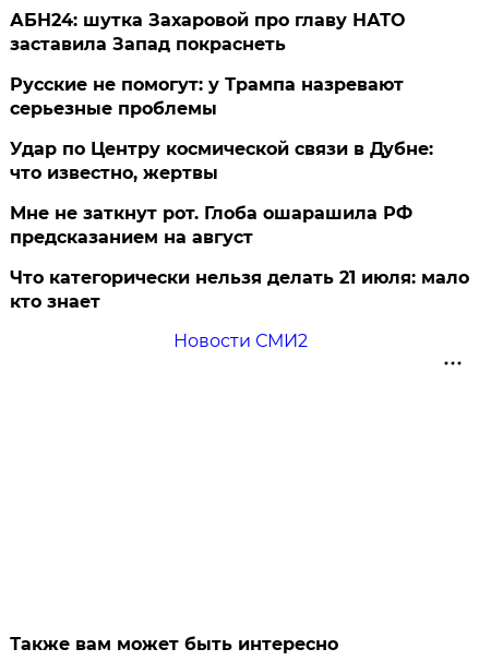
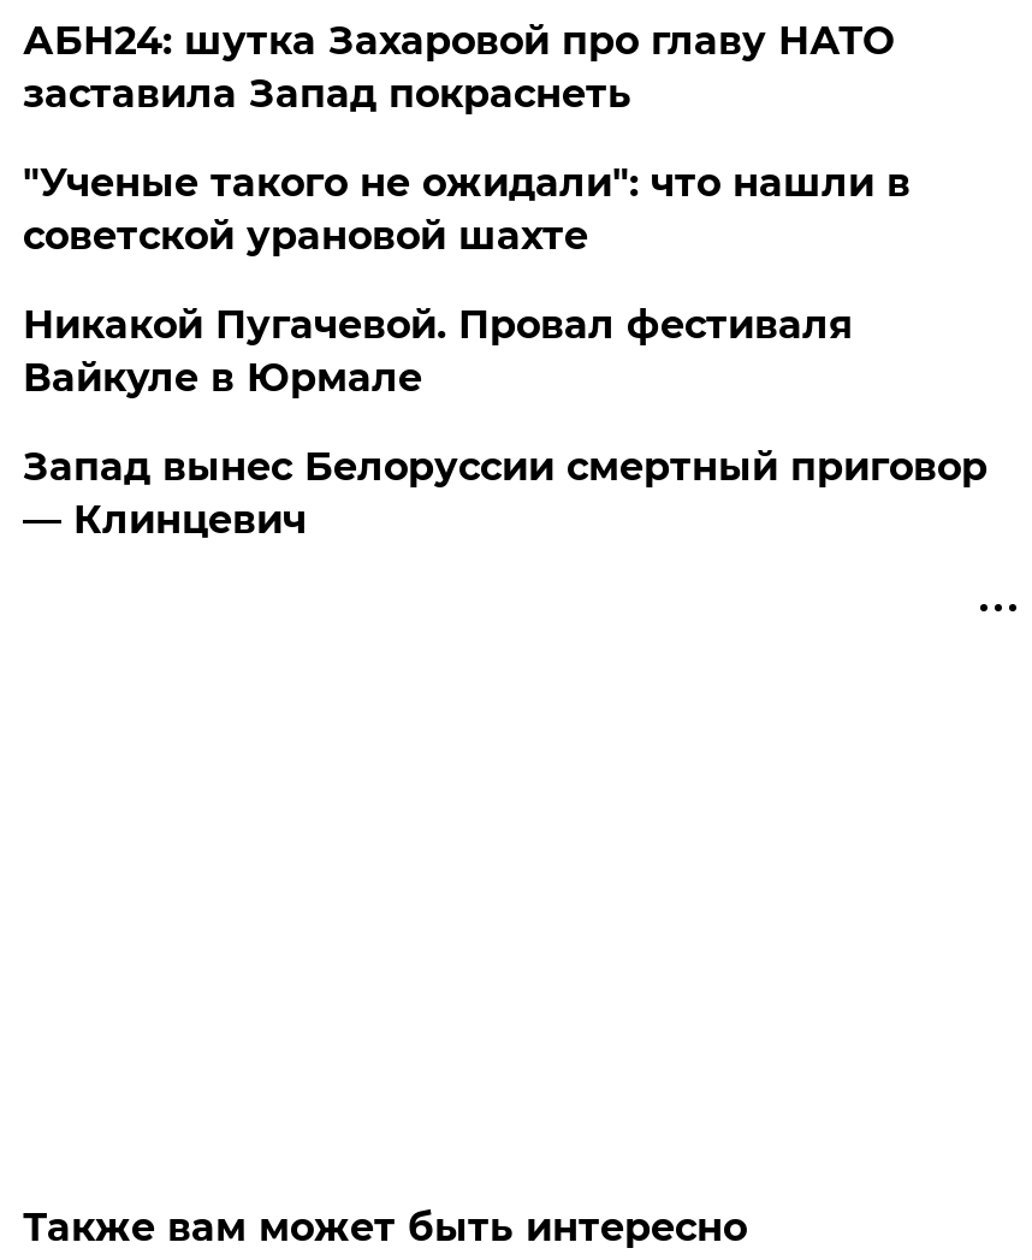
- Русские не помогут: у Трампа назревают
- серьезные проблемы
- Удар по Центру космической связи в Дубне:
- что известно, жертвы
- Мне не заткнут рот. Глоба ошарашила РФ
- предсказанием на август
- Что категорически нельзя делать 21 июля: мало
- кто знает
- Новости СМИ2
+ "Ученые такого не ожидали": что нашли в
+ советской урановой шахте
+ Никакой Пугачевой. Провал фестиваля
+ Вайкуле в Юрмале
+ Запад вынес Белоруссии смертный приговор
+ — Клинцевич
